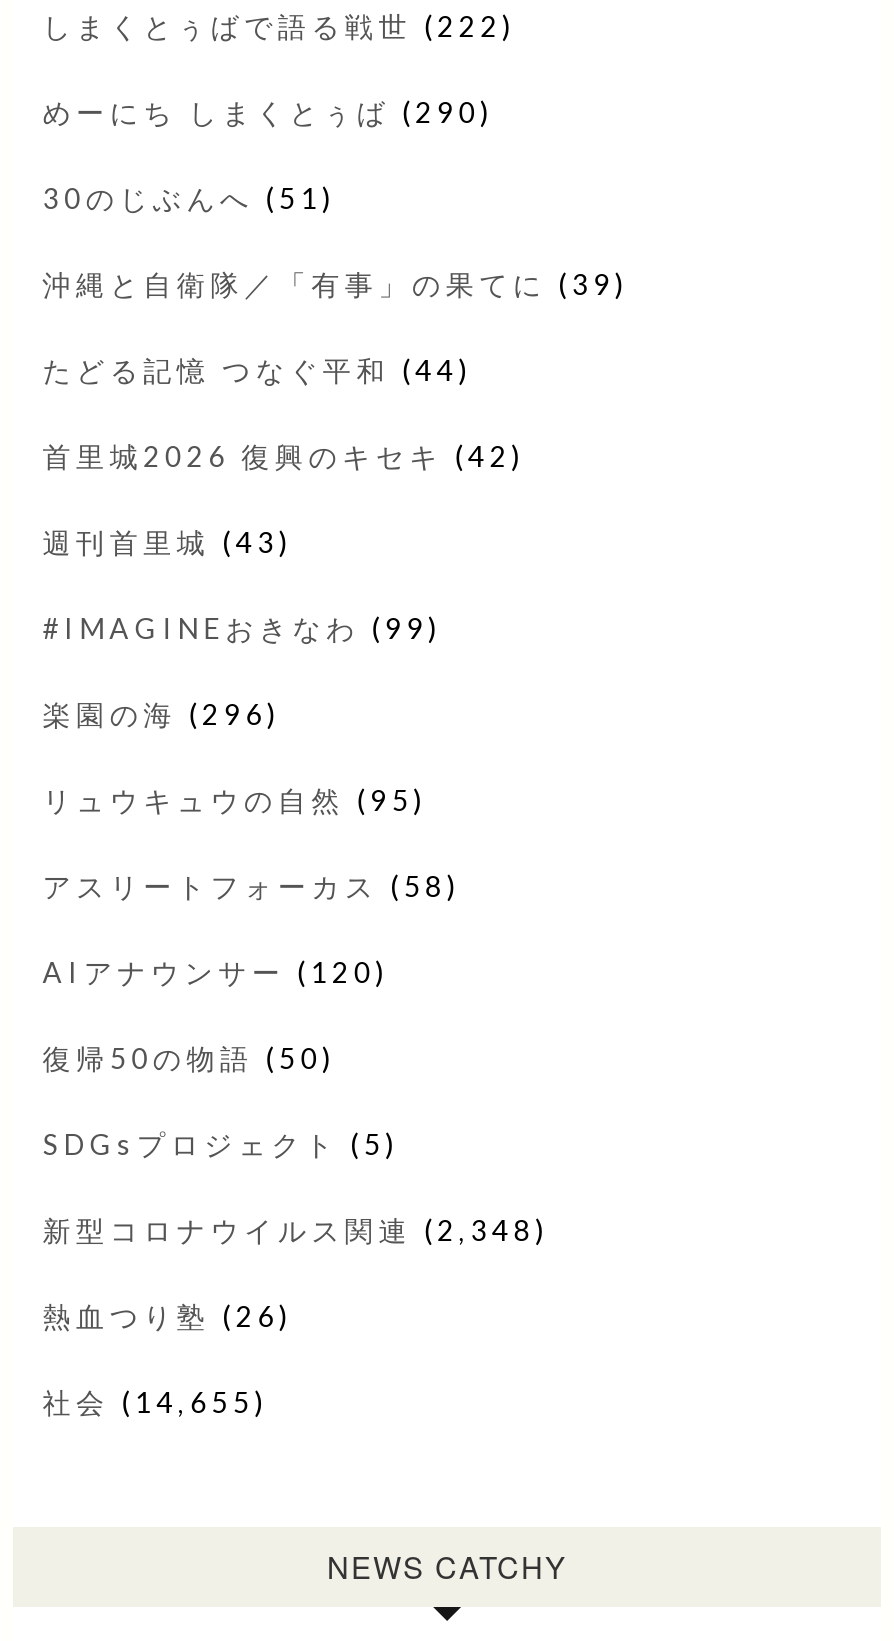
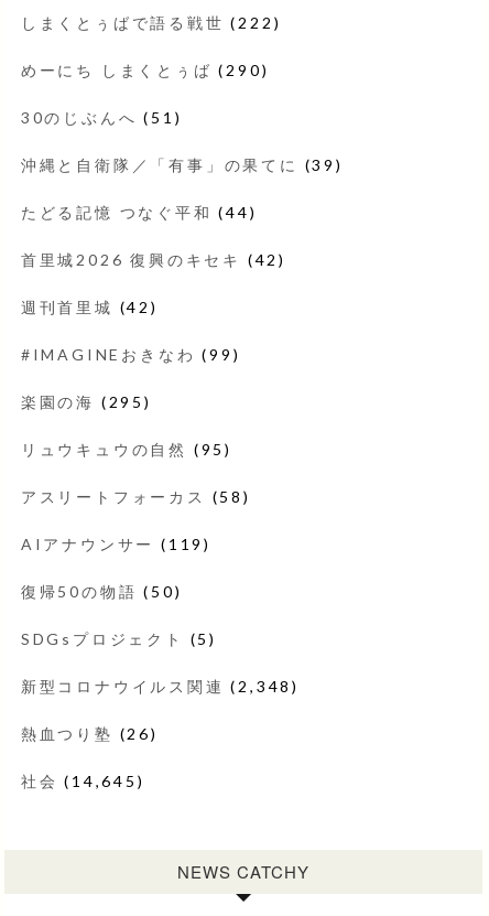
- 週刊首里城(43)
+ 週刊首里城(42)

- 楽園の海(296)
+ 楽園の海(295)

- AIアナウンサー(120)
+ AIアナウンサー(119)

- 社会(14,655)
+ 社会(14,645)
